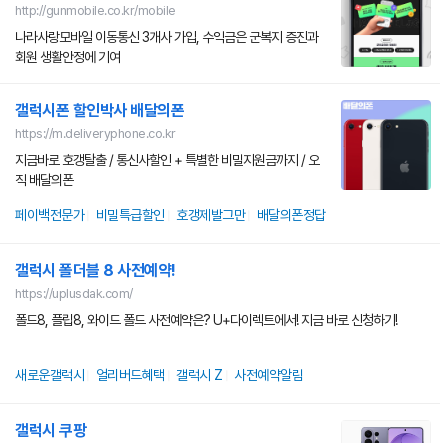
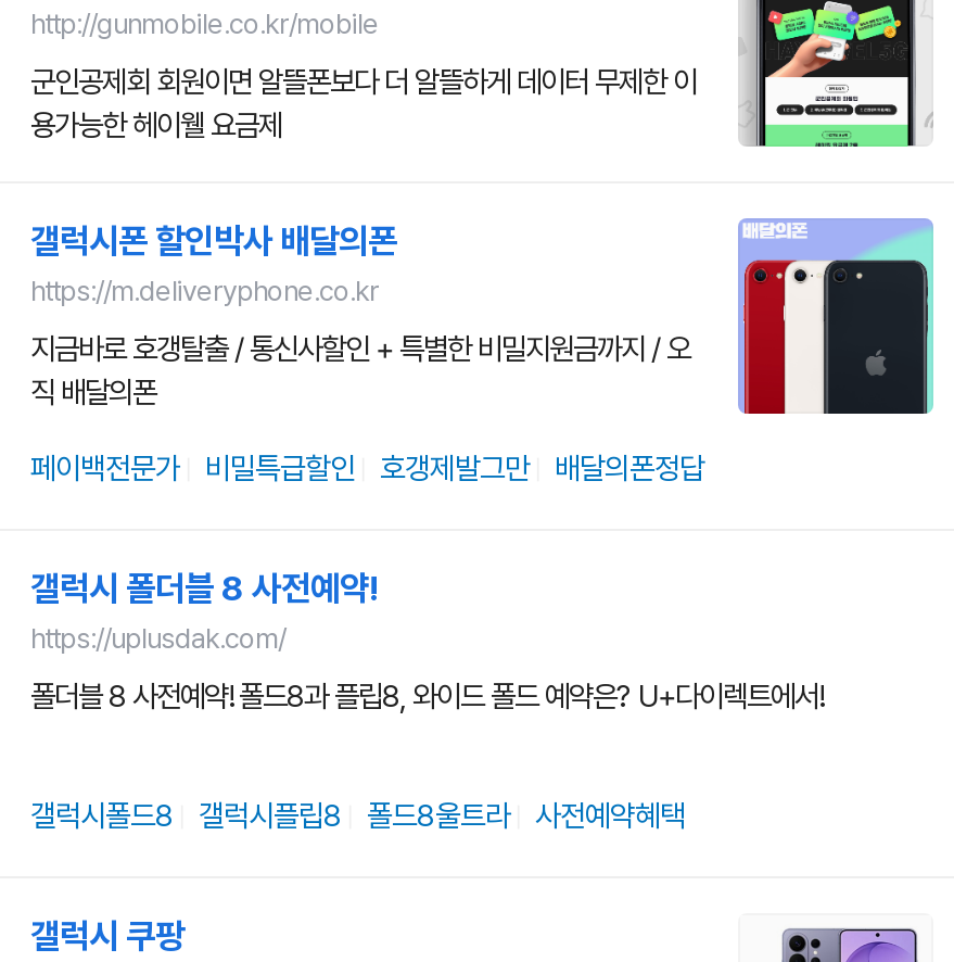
- 나라사랑모바일 이동통신 3개사 가입, 수익금은 군복지 증진과
- 회원 생활안정에 기여
+ 군인공제회 회원이면 알뜰폰보다 더 알뜰하게 데이터 무제한 이
+ 용가능한 헤이웰 요금제

- 폴드8, 플립8, 와이드 폴드 사전예약은? U+다이렉트에서! 지금 바로 신청하기!
+ 폴더블 8 사전예약! 폴드8과 플립8, 와이드 폴드 예약은? U+다이렉트에서!

- 새로운갤럭시
- 얼리버드혜택
- 갤럭시 Z
- 사전예약알림
+ 갤럭시폴드8
+ 갤럭시플립8
+ 폴드8울트라
+ 사전예약혜택
